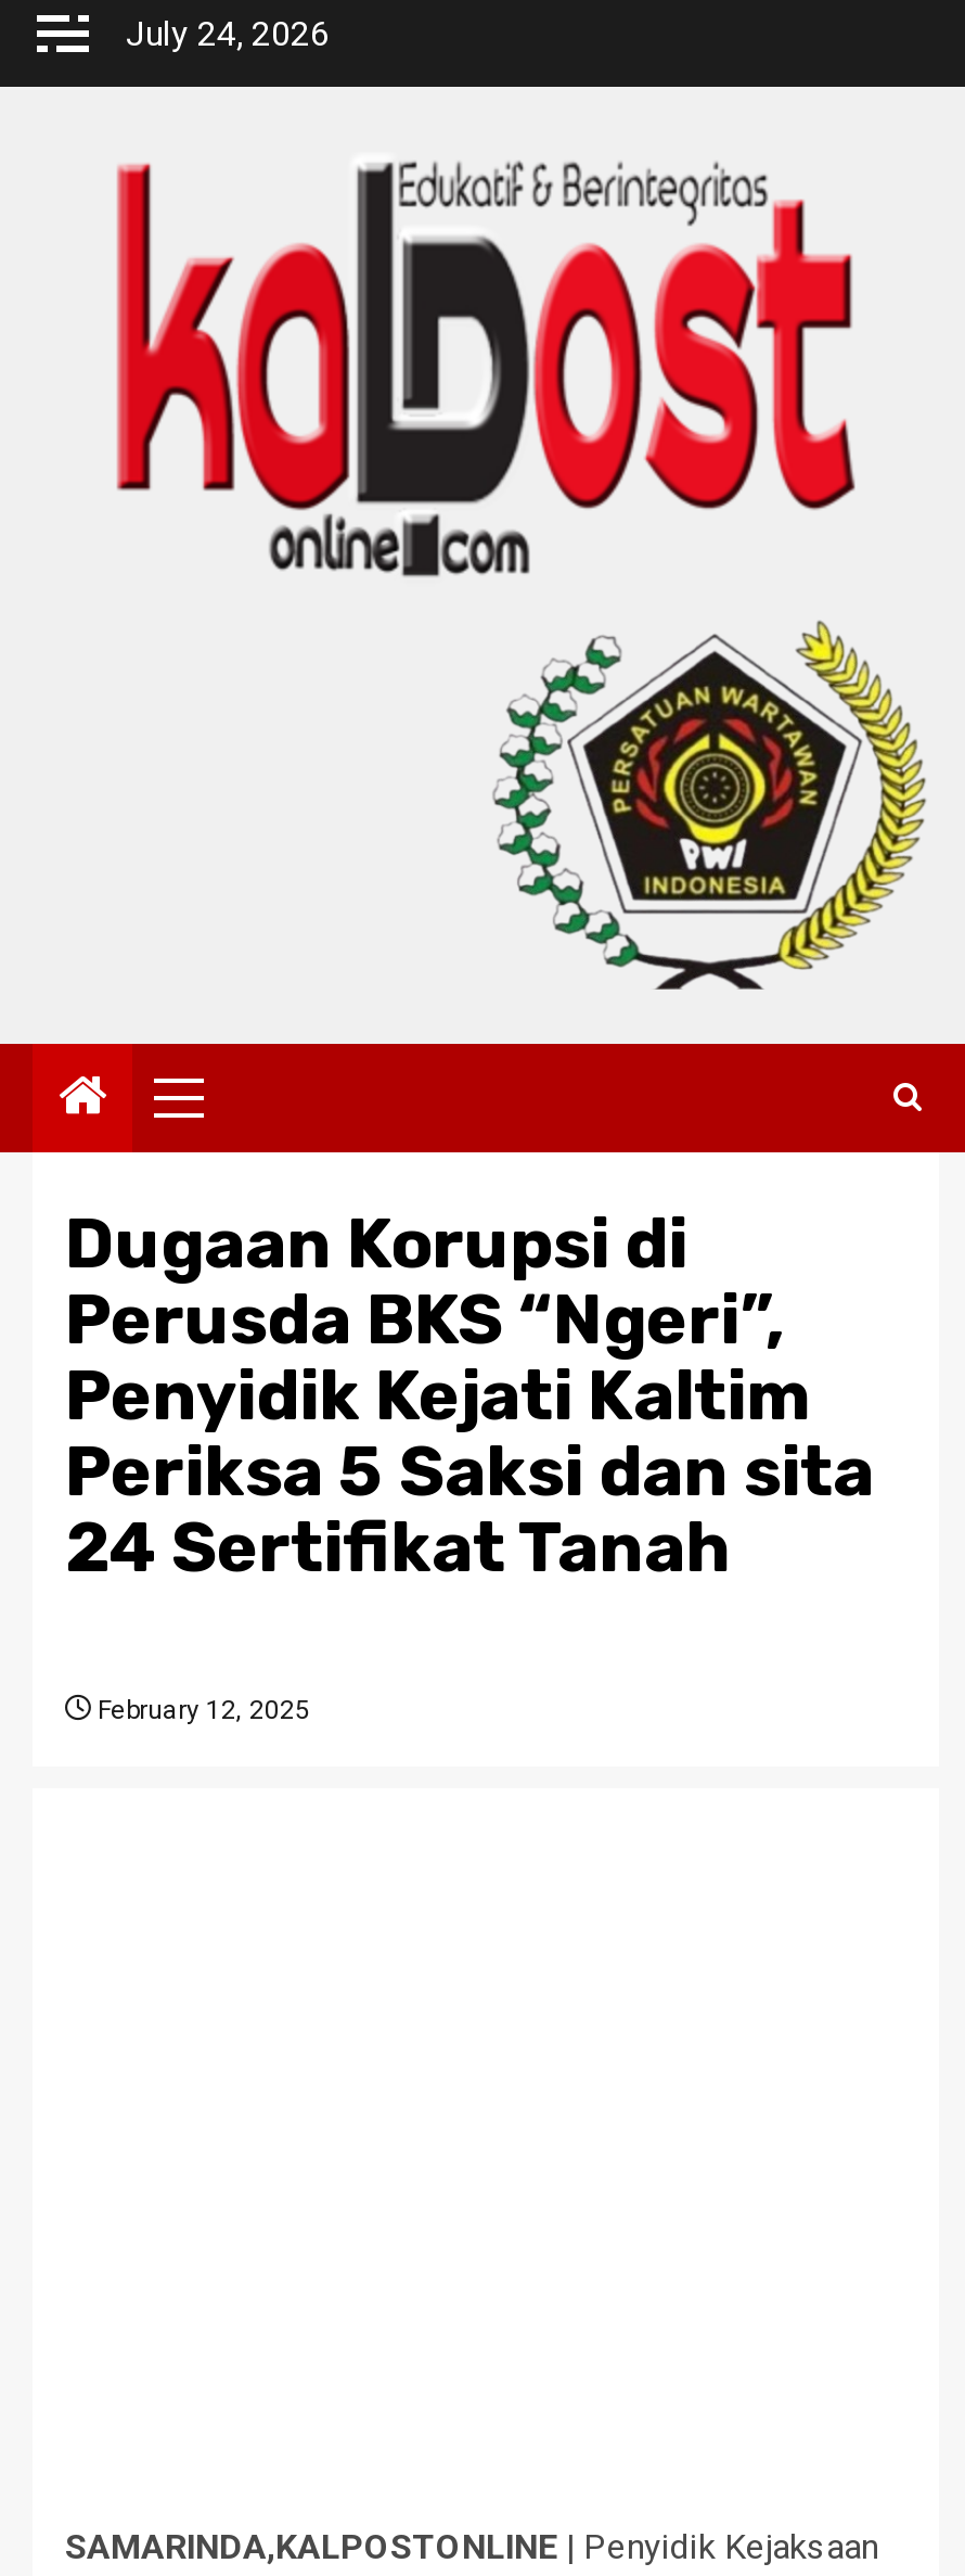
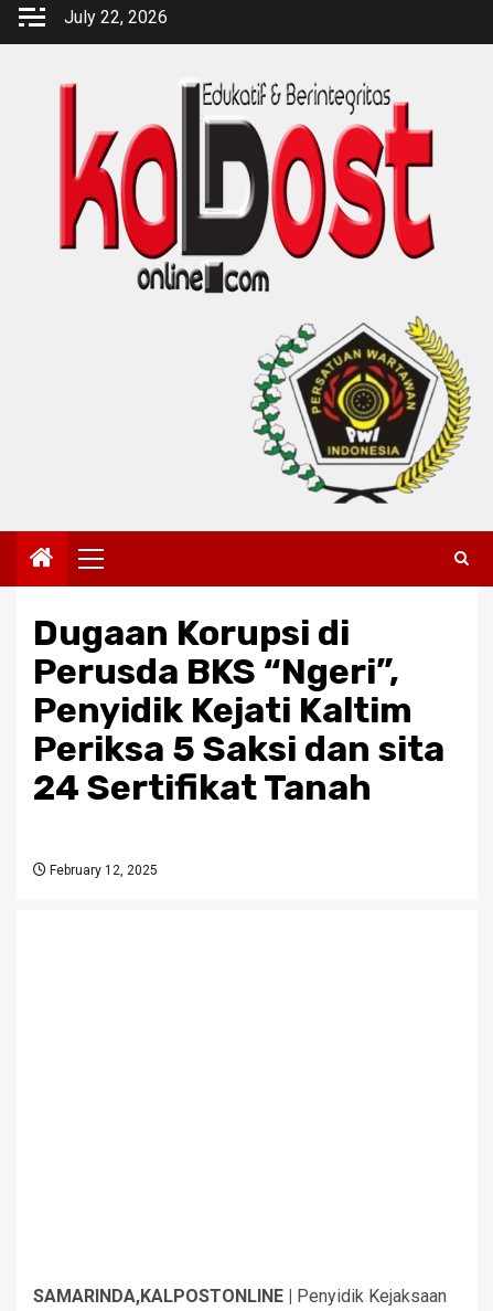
- July 24, 2026
+ July 22, 2026
